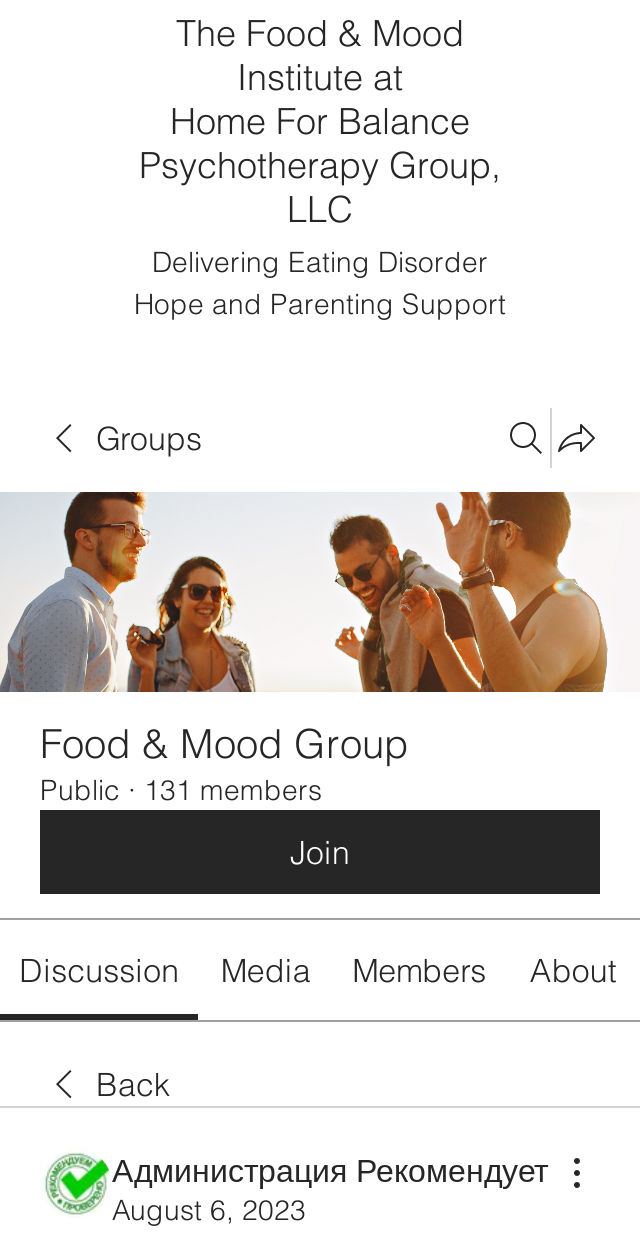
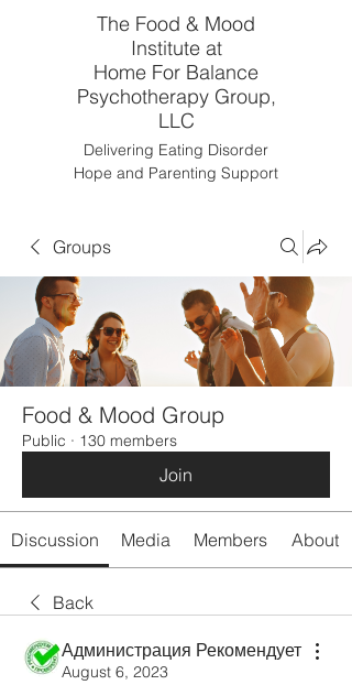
- Public · 131 members
+ Public · 130 members
